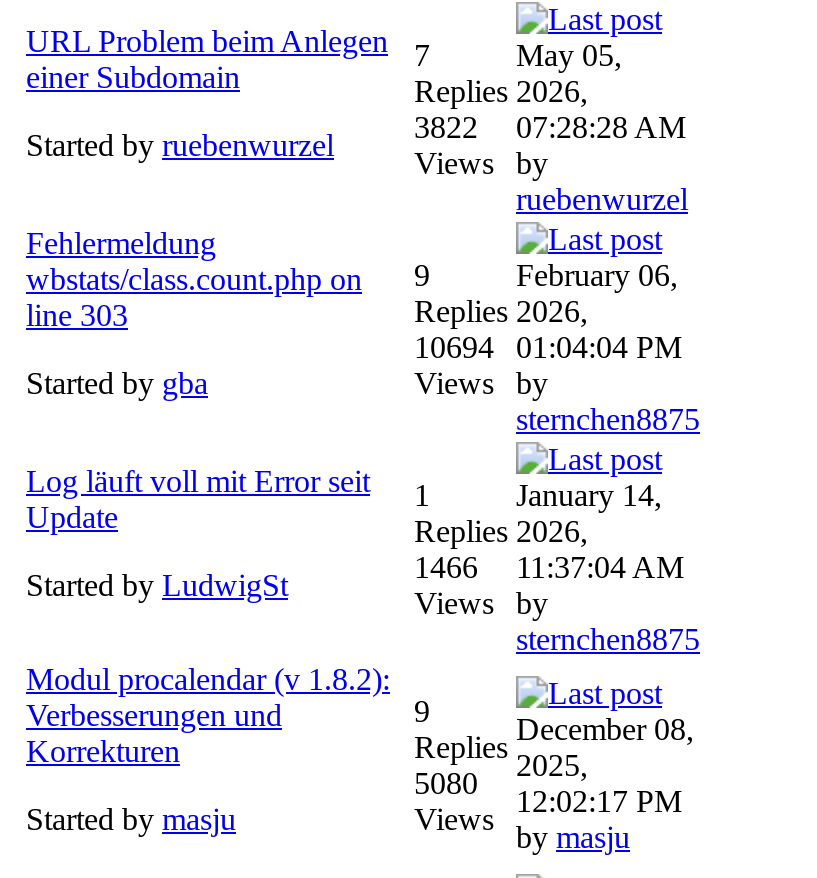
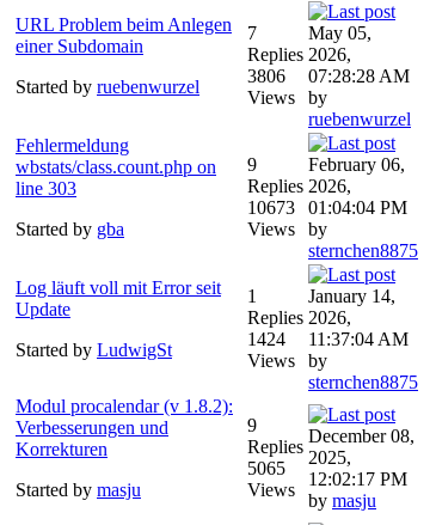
- 3822 07:28:28 AM
+ 3806 07:28:28 AM

- 10694 01:04:04 PM
+ 10673 01:04:04 PM

- 1466 11:37:04 AM
+ 1424 11:37:04 AM

- 5080
+ 5065
